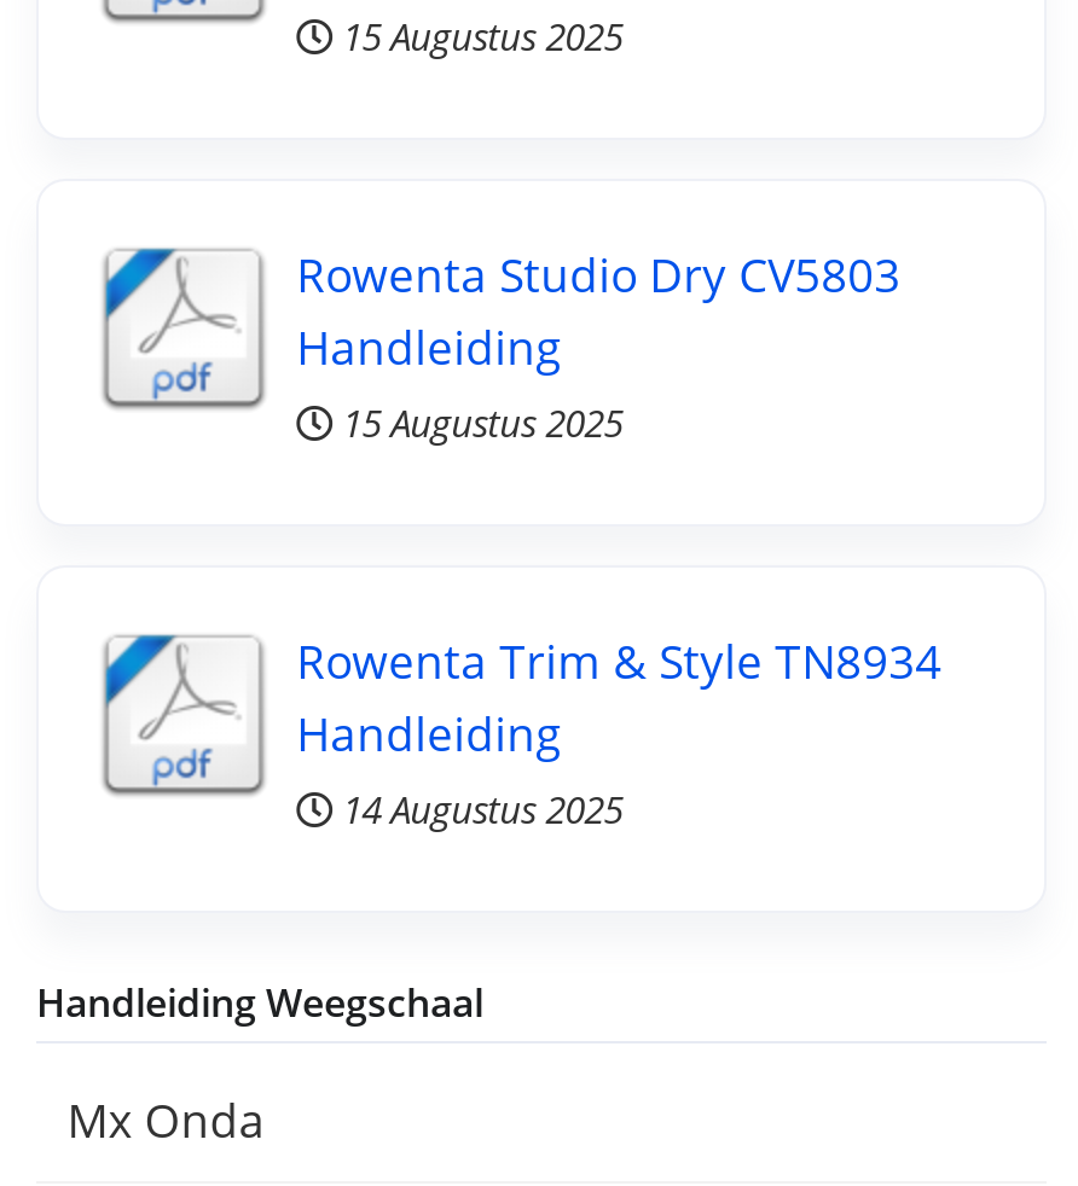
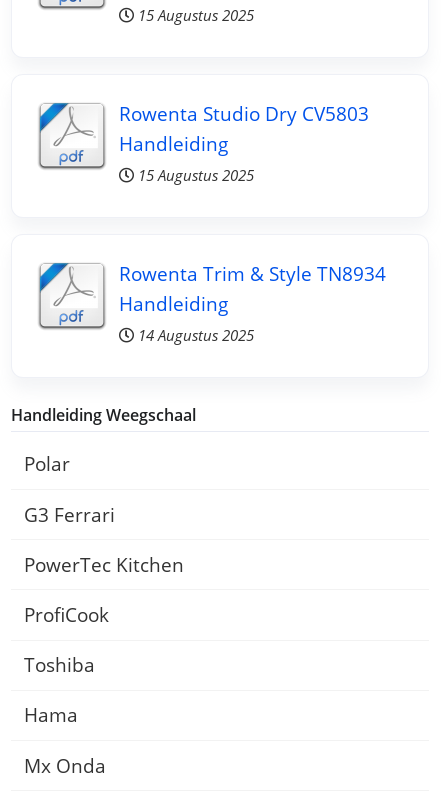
+ Polar
+ G3 Ferrari
+ PowerTec Kitchen
+ ProfiCook
+ Toshiba
+ Hama
